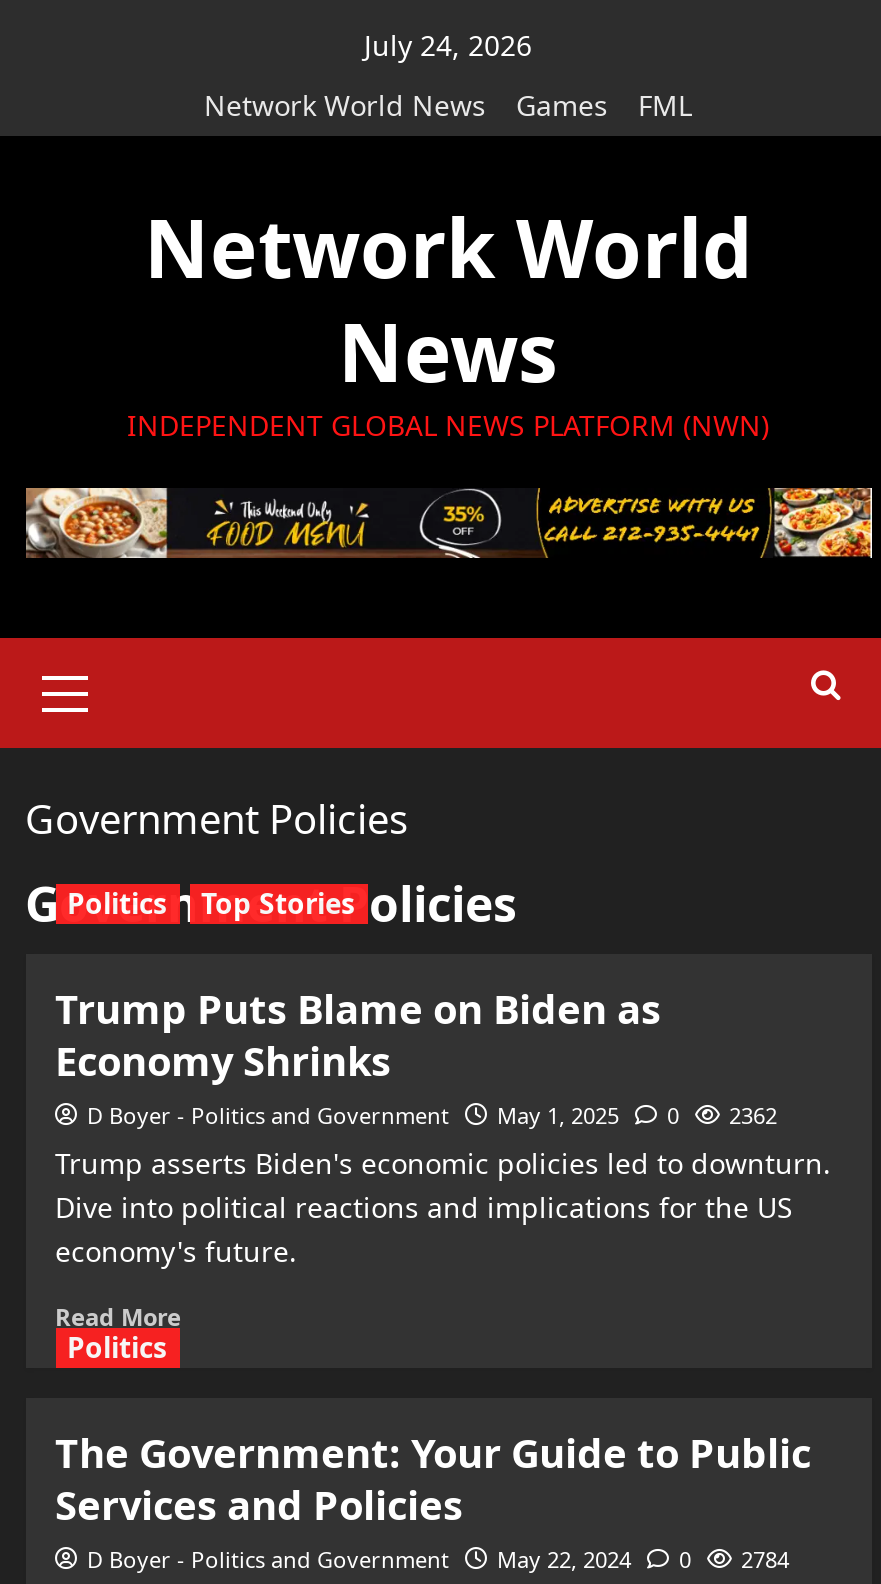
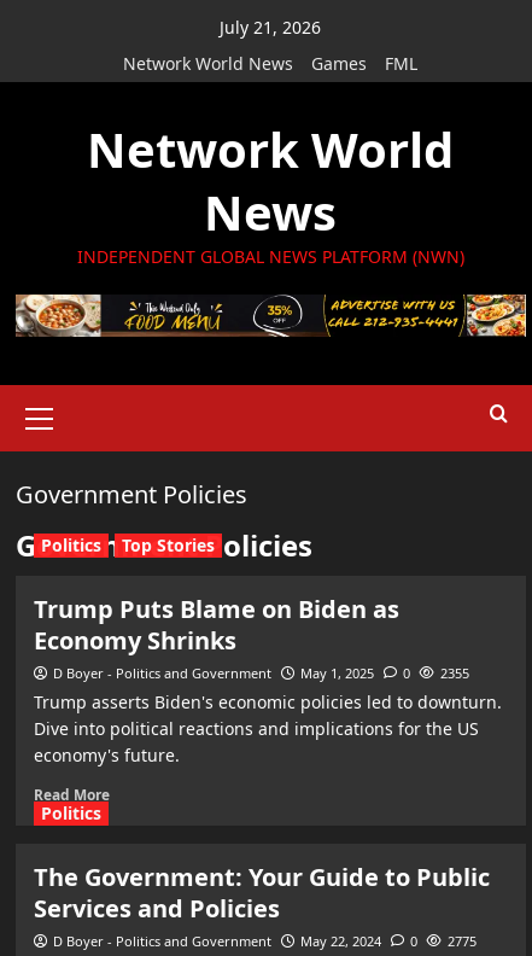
- July 24, 2026
+ July 21, 2026

- D Boyer - Politics and Government May 1, 2025 0 2362
+ D Boyer - Politics and Government May 1, 2025 0 2355

- D Boyer - Politics and Government May 22, 2024 0 2784
+ D Boyer - Politics and Government May 22, 2024 0 2775
